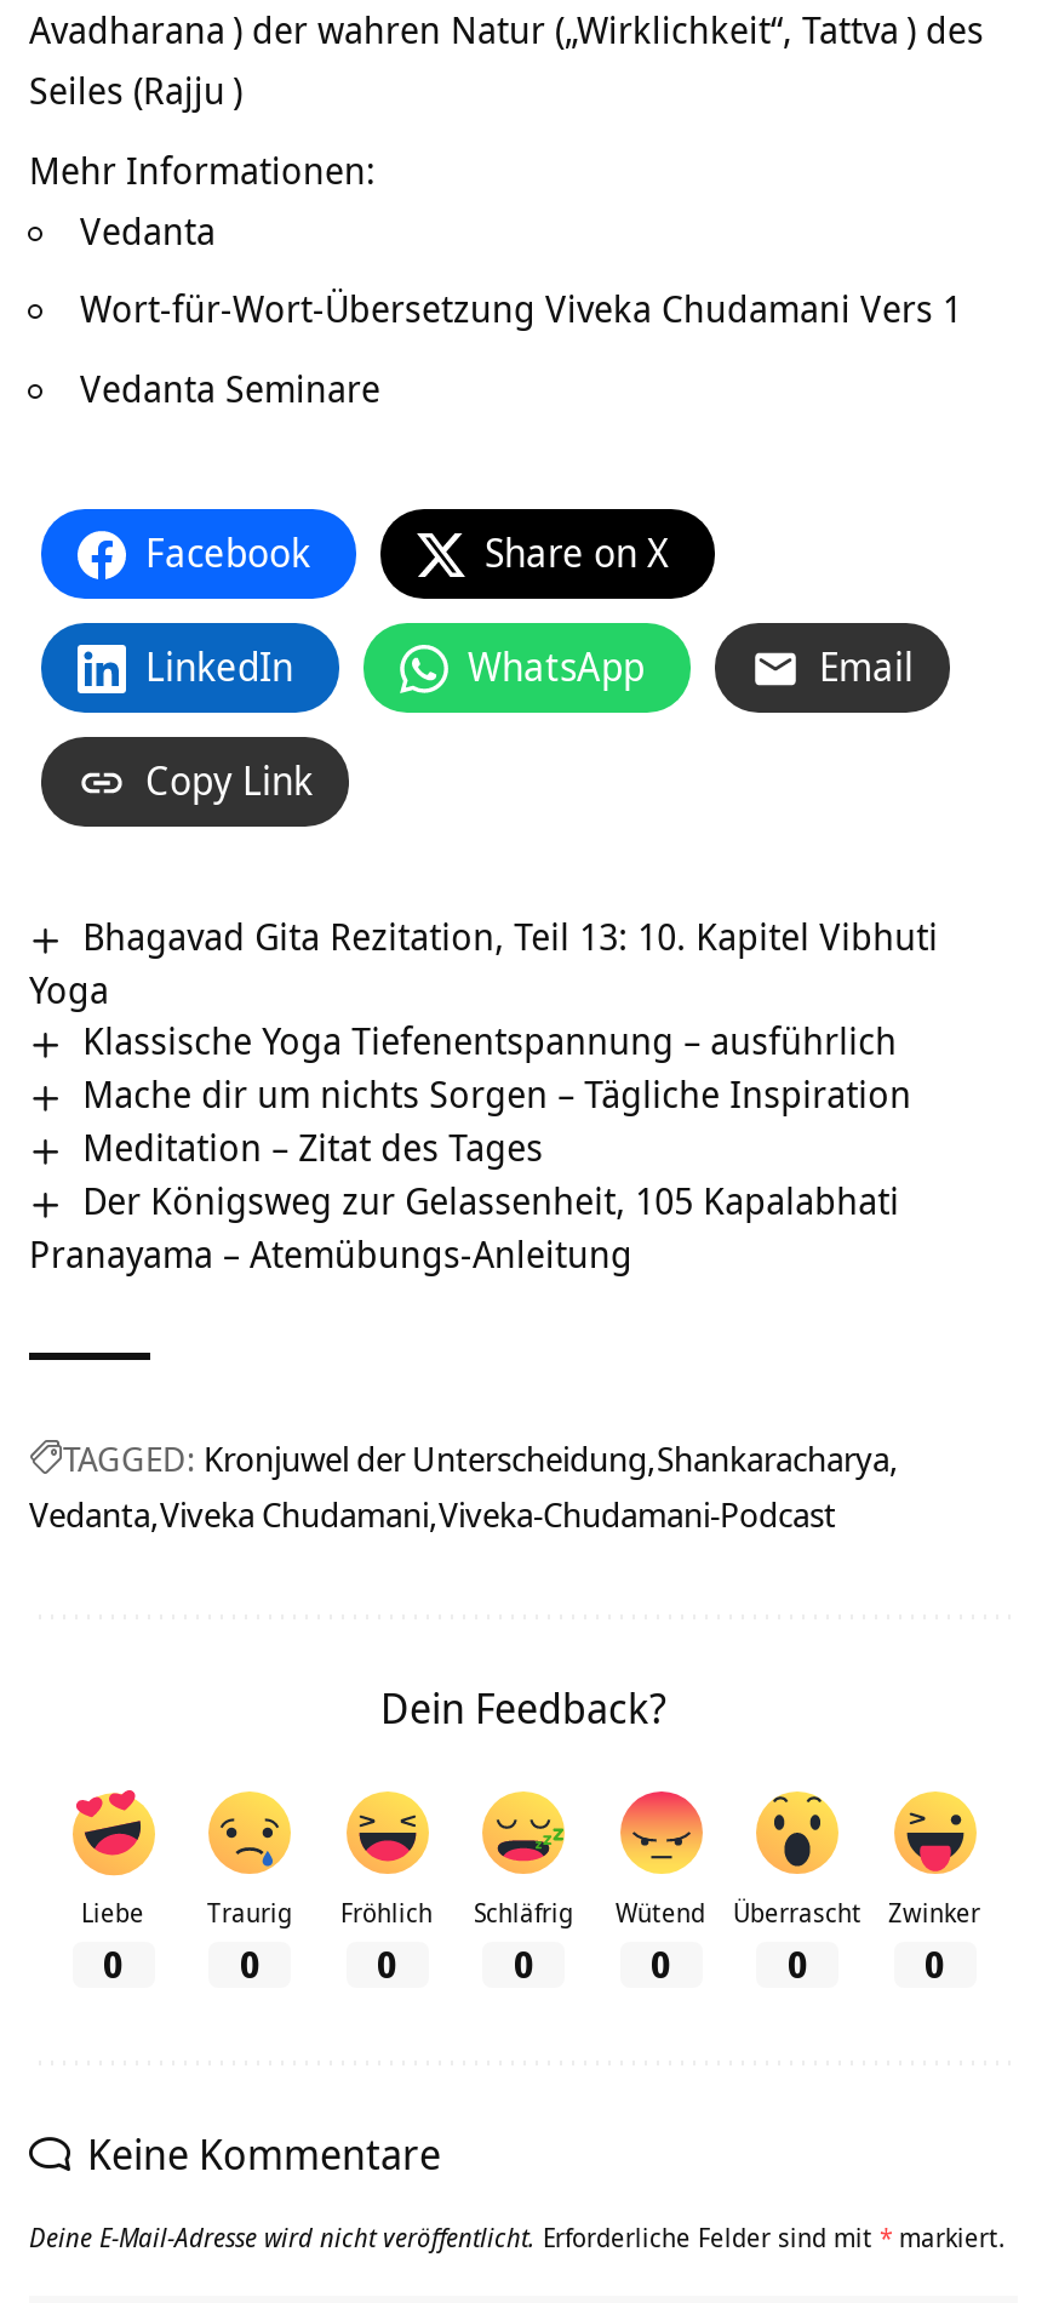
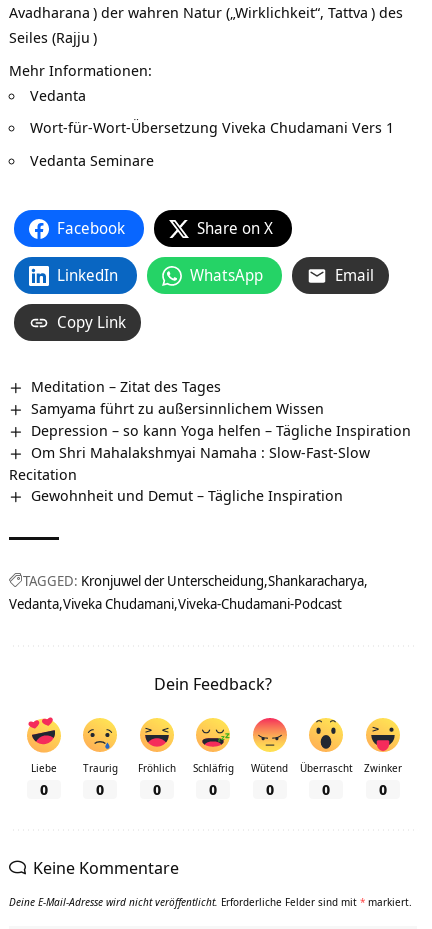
- Bhagavad Gita Rezitation, Teil 13: 10. Kapitel Vibhuti
- Yoga
- Klassische Yoga Tiefenentspannung – ausführlich
- Mache dir um nichts Sorgen – Tägliche Inspiration

moved up: Meditation – Zitat des Tages

- Der Königsweg zur Gelassenheit, 105 Kapalabhati
- Pranayama – Atemübungs-Anleitung
+ Samyama führt zu außersinnlichem Wissen
+ Depression – so kann Yoga helfen – Tägliche Inspiration
+ Om Shri Mahalakshmyai Namaha : Slow-Fast-Slow
+ Recitation
+ Gewohnheit und Demut – Tägliche Inspiration
